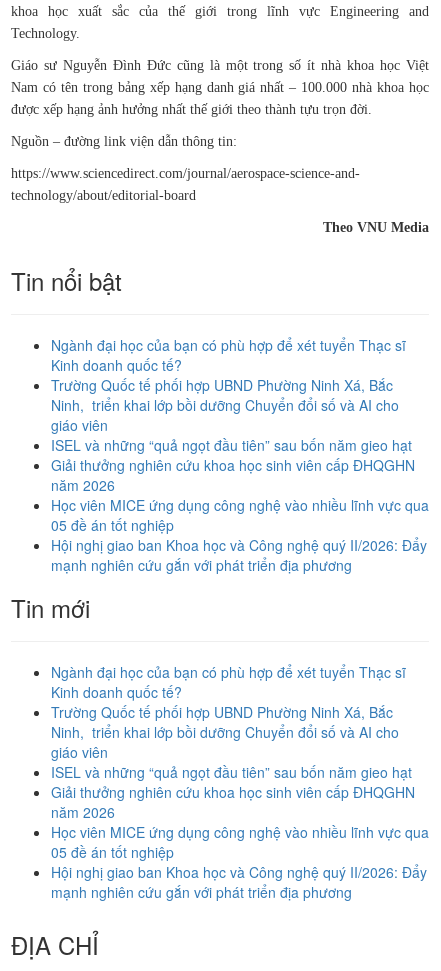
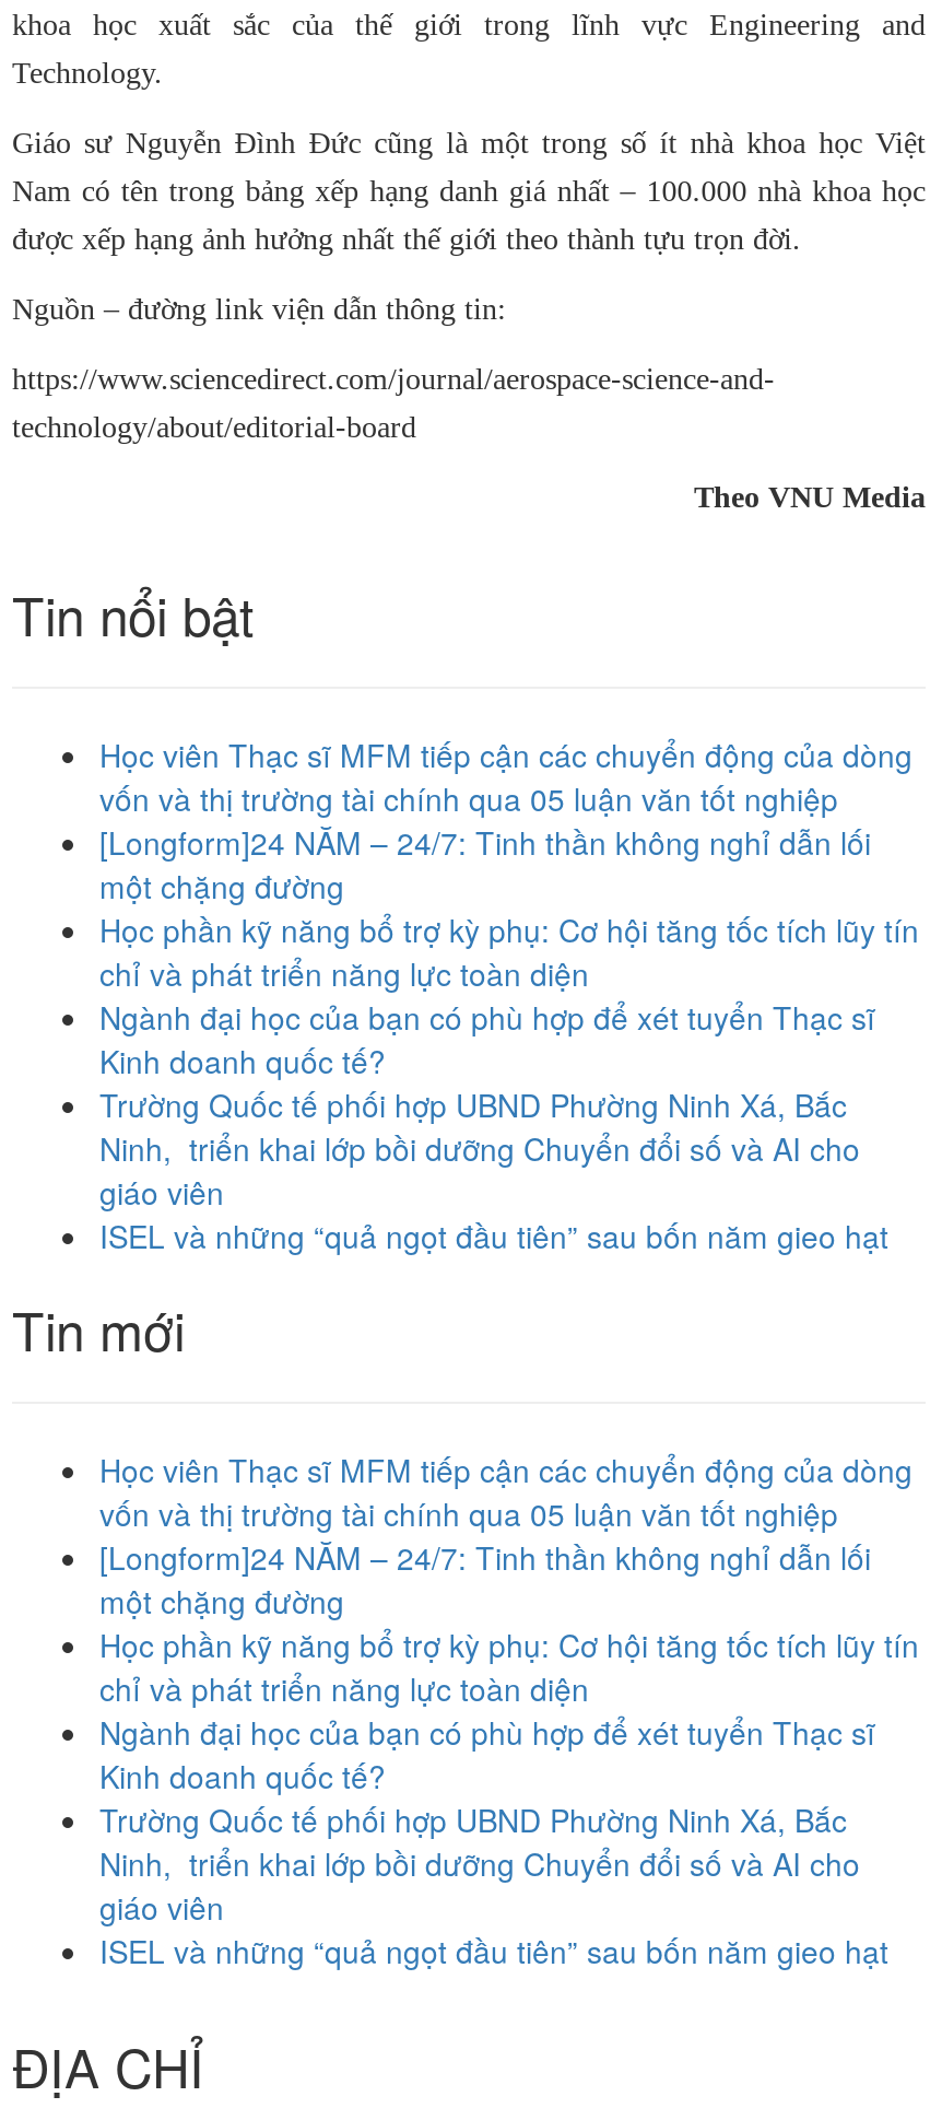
+ Học viên Thạc sĩ MFM tiếp cận các chuyển động của dòng
+ vốn và thị trường tài chính qua 05 luận văn tốt nghiệp
+ [Longform]24 NĂM – 24/7: Tinh thần không nghỉ dẫn lối
+ một chặng đường
+ Học phần kỹ năng bổ trợ kỳ phụ: Cơ hội tăng tốc tích lũy tín
+ chỉ và phát triển năng lực toàn diện

moved down: Ngành đại học của bạn có phù hợp để xét tuyển Thạc sĩ | Kinh doanh quốc tế? | Trường Quốc tế phối hợp UBND Phường Ninh Xá, Bắc | Ninh, triển khai lớp bồi dưỡng Chuyển đổi số và AI cho | giáo viên | ISEL và những “quả ngọt đầu tiên” sau bốn năm gieo hạt

- Giải thưởng nghiên cứu khoa học sinh viên cấp ĐHQGHN
- năm 2026
- Học viên MICE ứng dụng công nghệ vào nhiều lĩnh vực qua
- 05 đề án tốt nghiệp
- Hội nghị giao ban Khoa học và Công nghệ quý II/2026: Đẩy
- mạnh nghiên cứu gắn với phát triển địa phương

+ Học viên Thạc sĩ MFM tiếp cận các chuyển động của dòng
+ vốn và thị trường tài chính qua 05 luận văn tốt nghiệp
+ [Longform]24 NĂM – 24/7: Tinh thần không nghỉ dẫn lối
+ một chặng đường
+ Học phần kỹ năng bổ trợ kỳ phụ: Cơ hội tăng tốc tích lũy tín
+ chỉ và phát triển năng lực toàn diện

moved down: Ngành đại học của bạn có phù hợp để xét tuyển Thạc sĩ | Kinh doanh quốc tế? | Trường Quốc tế phối hợp UBND Phường Ninh Xá, Bắc | Ninh, triển khai lớp bồi dưỡng Chuyển đổi số và AI cho | giáo viên | ISEL và những “quả ngọt đầu tiên” sau bốn năm gieo hạt

- Giải thưởng nghiên cứu khoa học sinh viên cấp ĐHQGHN
- năm 2026
- Học viên MICE ứng dụng công nghệ vào nhiều lĩnh vực qua
- 05 đề án tốt nghiệp
- Hội nghị giao ban Khoa học và Công nghệ quý II/2026: Đẩy
- mạnh nghiên cứu gắn với phát triển địa phương
